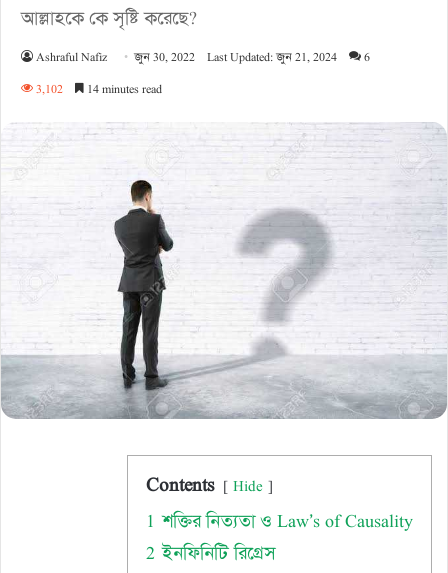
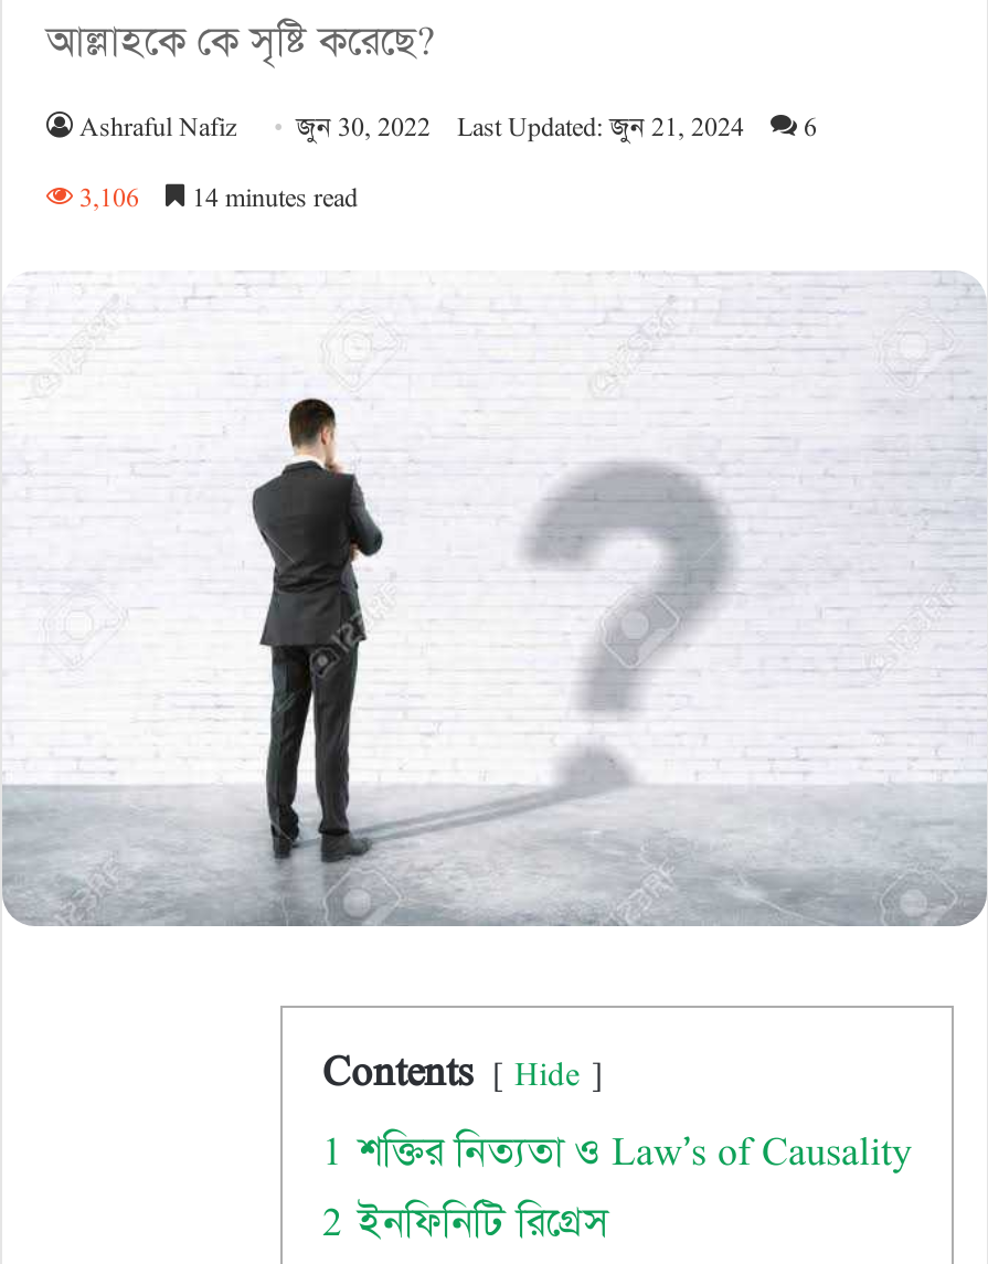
- 3,102 14 minutes read
+ 3,106 14 minutes read
